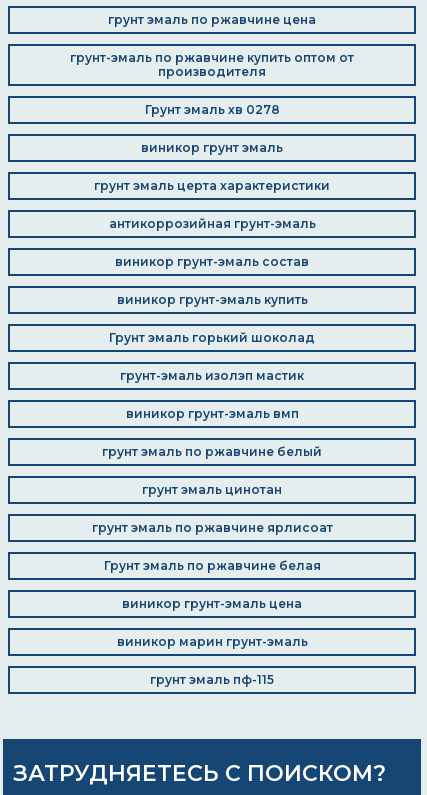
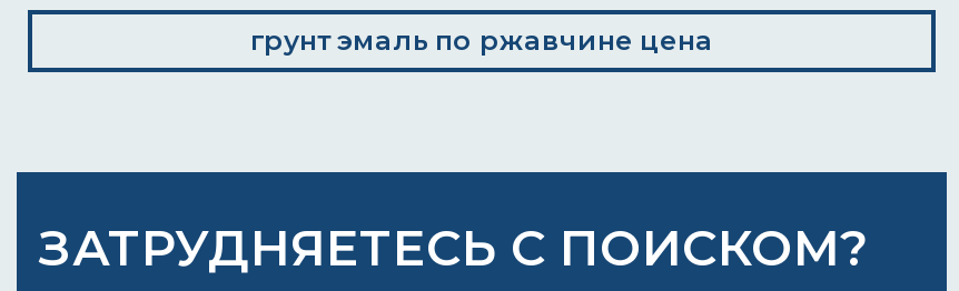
- грунт-эмаль по ржавчине купить оптом от
- производителя
- Грунт эмаль хв 0278
- виникор грунт эмаль
- грунт эмаль церта характеристики
- антикоррозийная грунт-эмаль
- виникор грунт-эмаль состав
- виникор грунт-эмаль купить
- Грунт эмаль горький шоколад
- грунт-эмаль изолэп мастик
- виникор грунт-эмаль вмп
- грунт эмаль по ржавчине белый
- грунт эмаль цинотан
- грунт эмаль по ржавчине ярлисоат
- Грунт эмаль по ржавчине белая
- виникор грунт-эмаль цена
- виникор марин грунт-эмаль
- грунт эмаль пф-115
